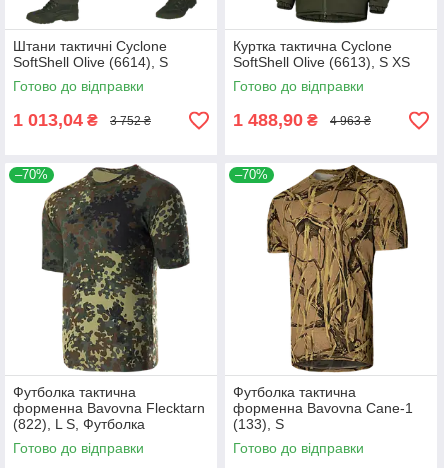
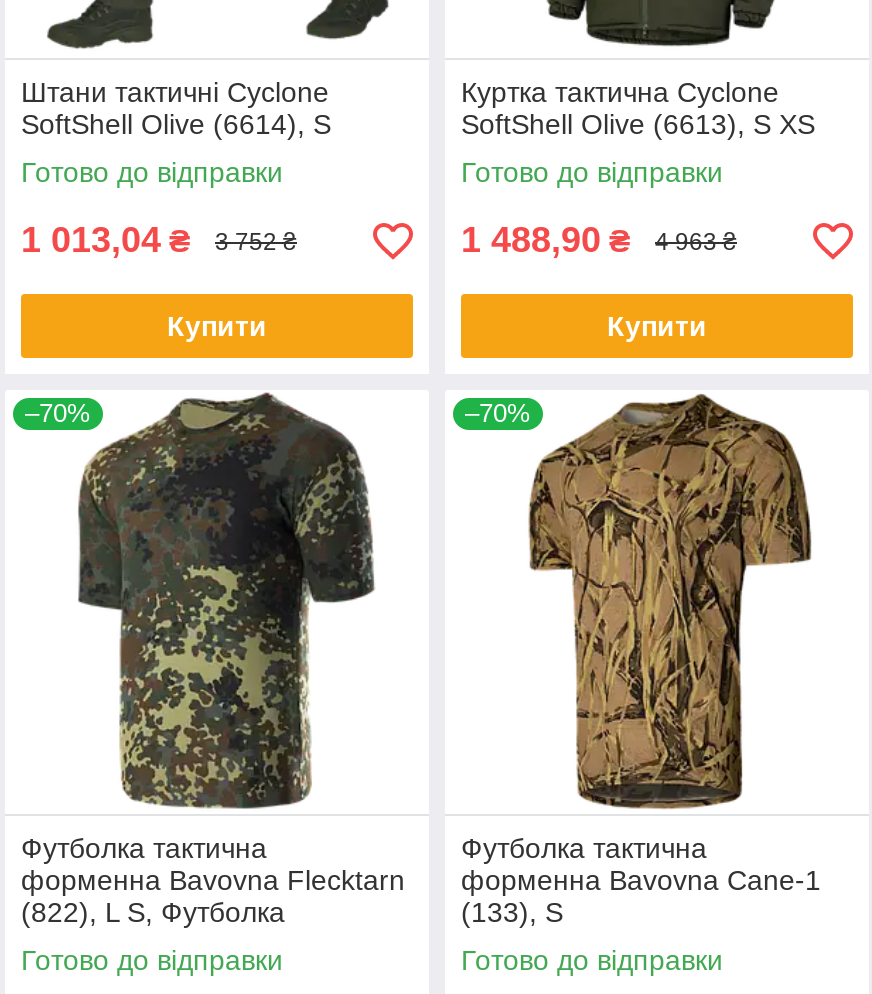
+ Купити

+ Купити
